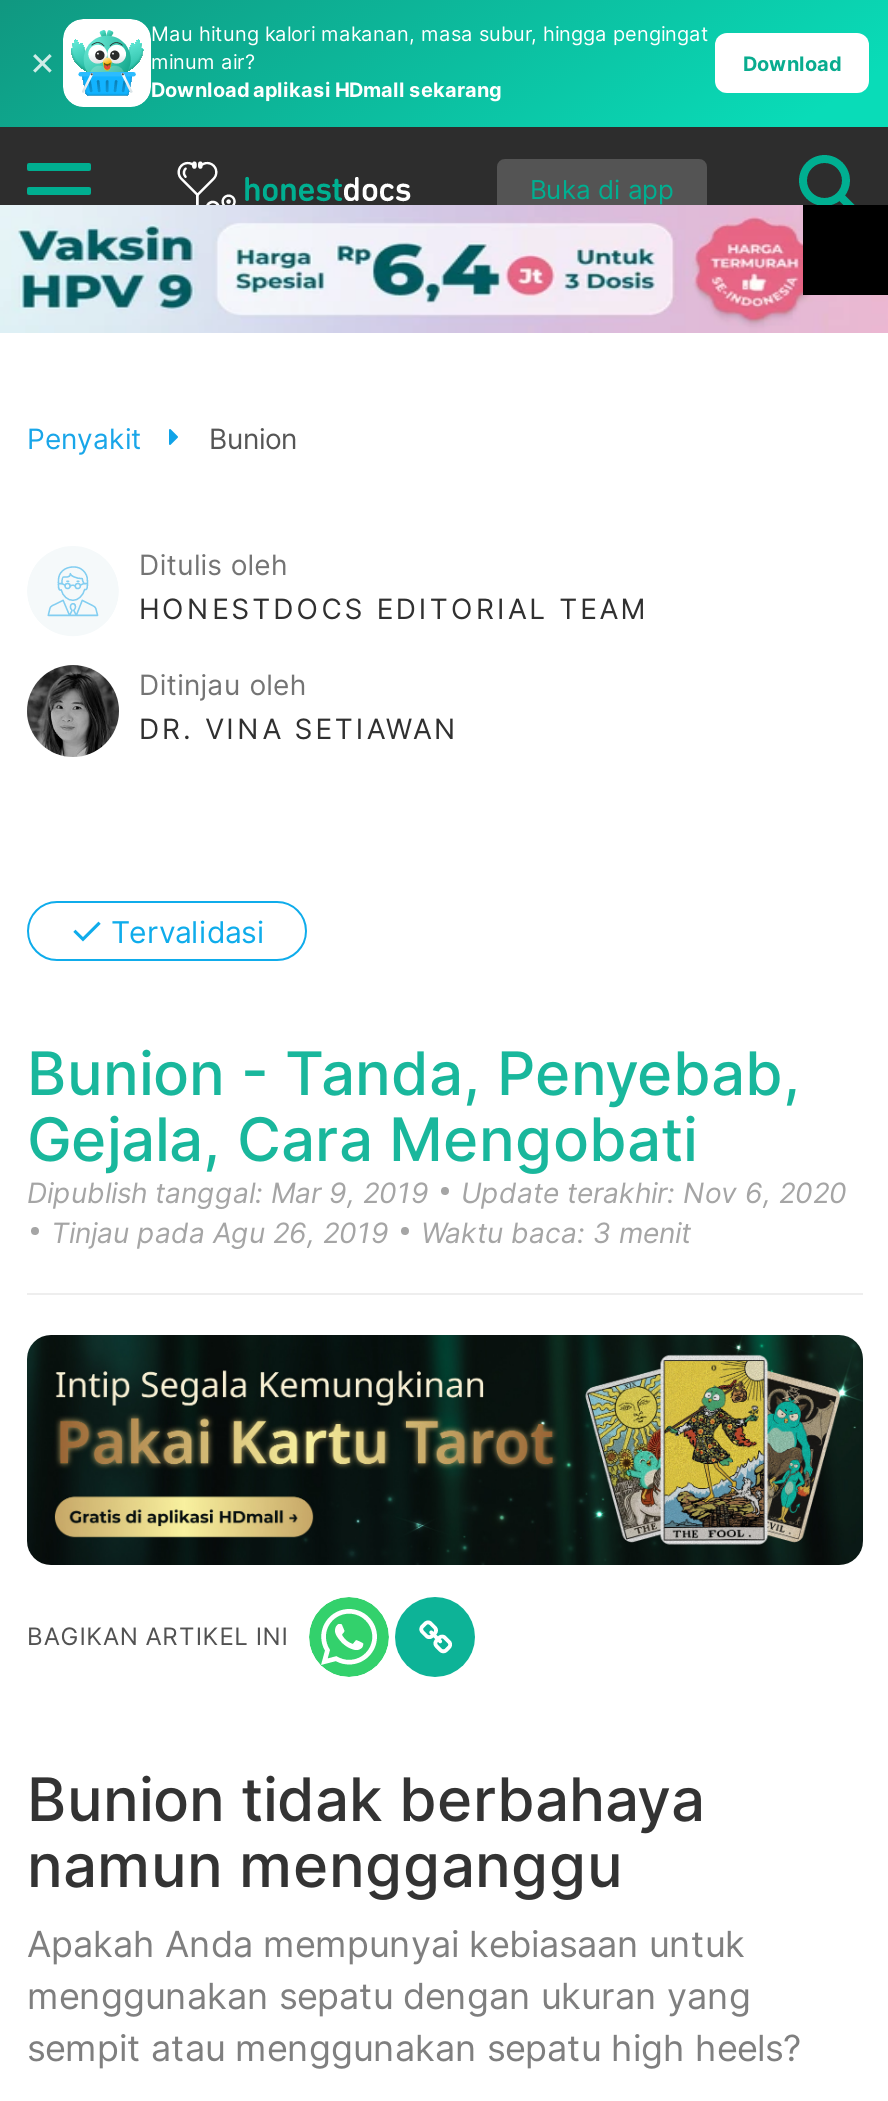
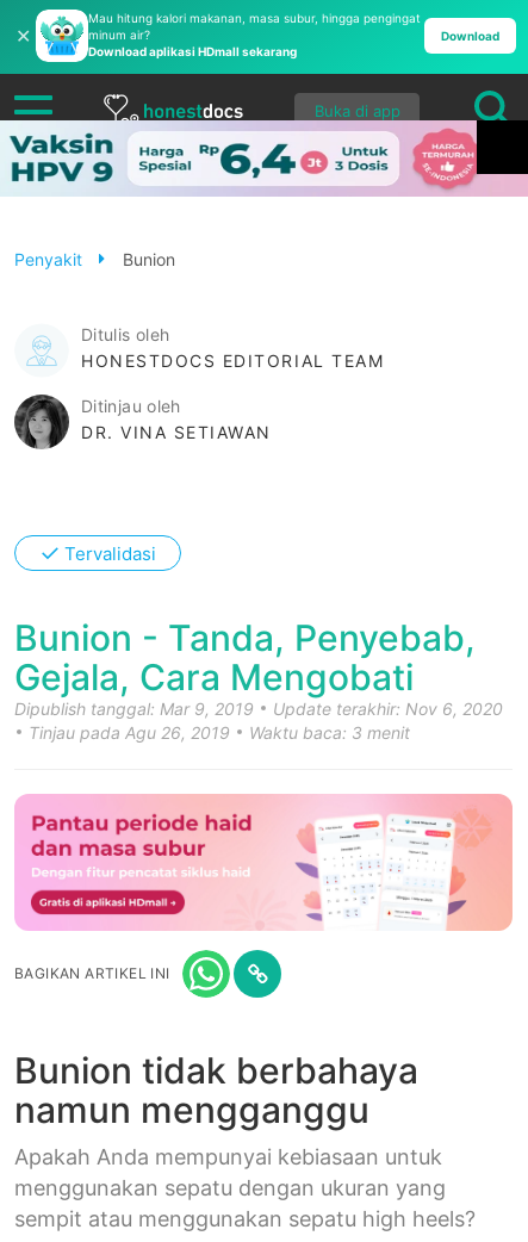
- [image]
+ [image]
